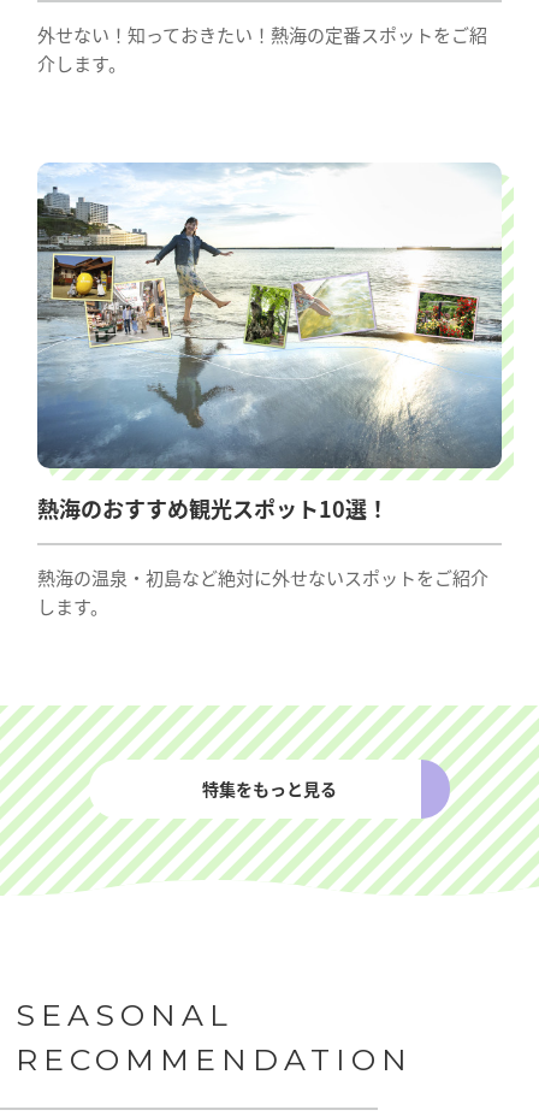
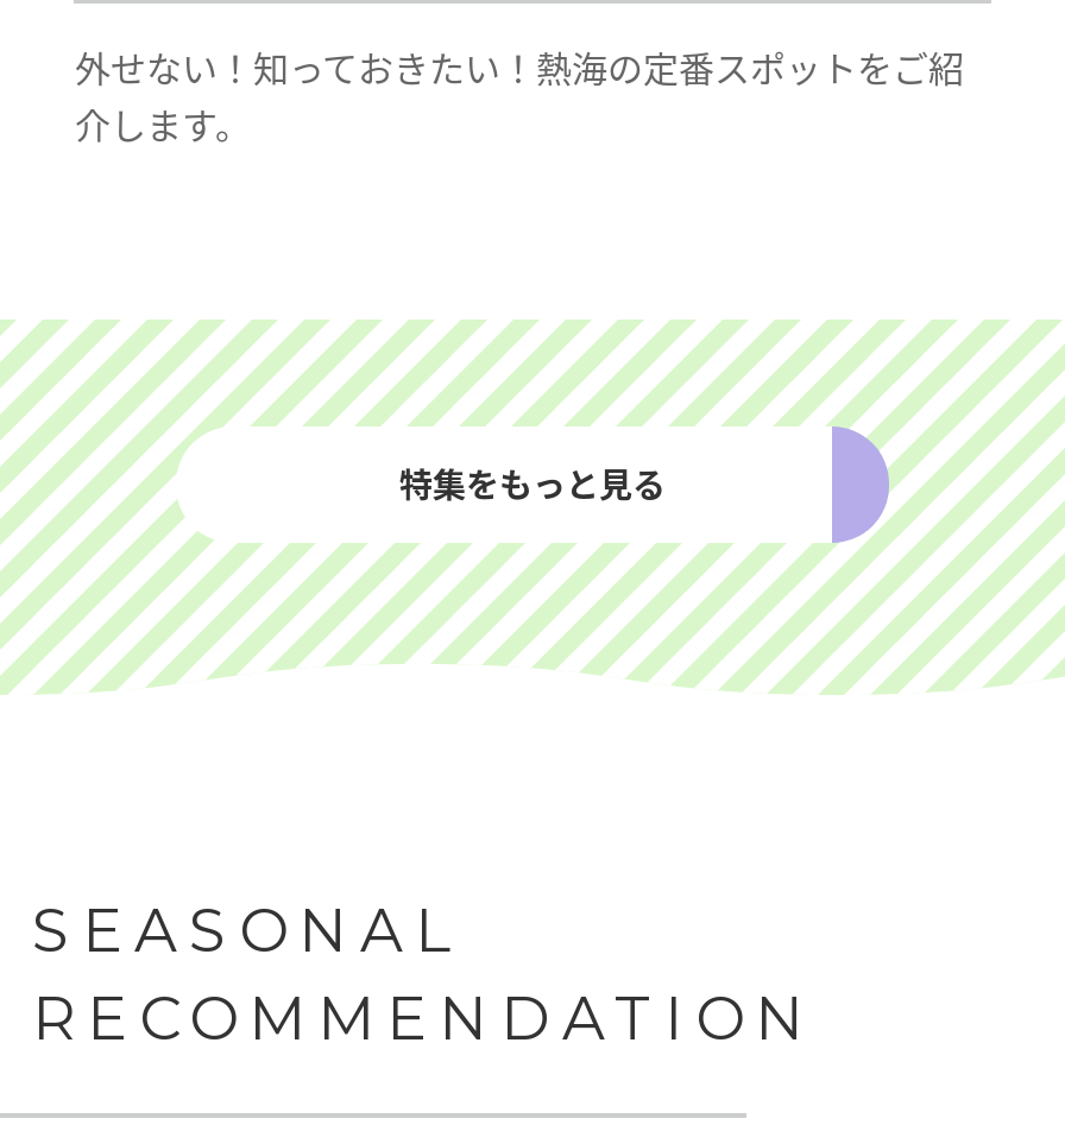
- [image]
- 熱海のおすすめ観光スポット10選！
- 熱海の温泉・初島など絶対に外せないスポットをご紹介
- します。
